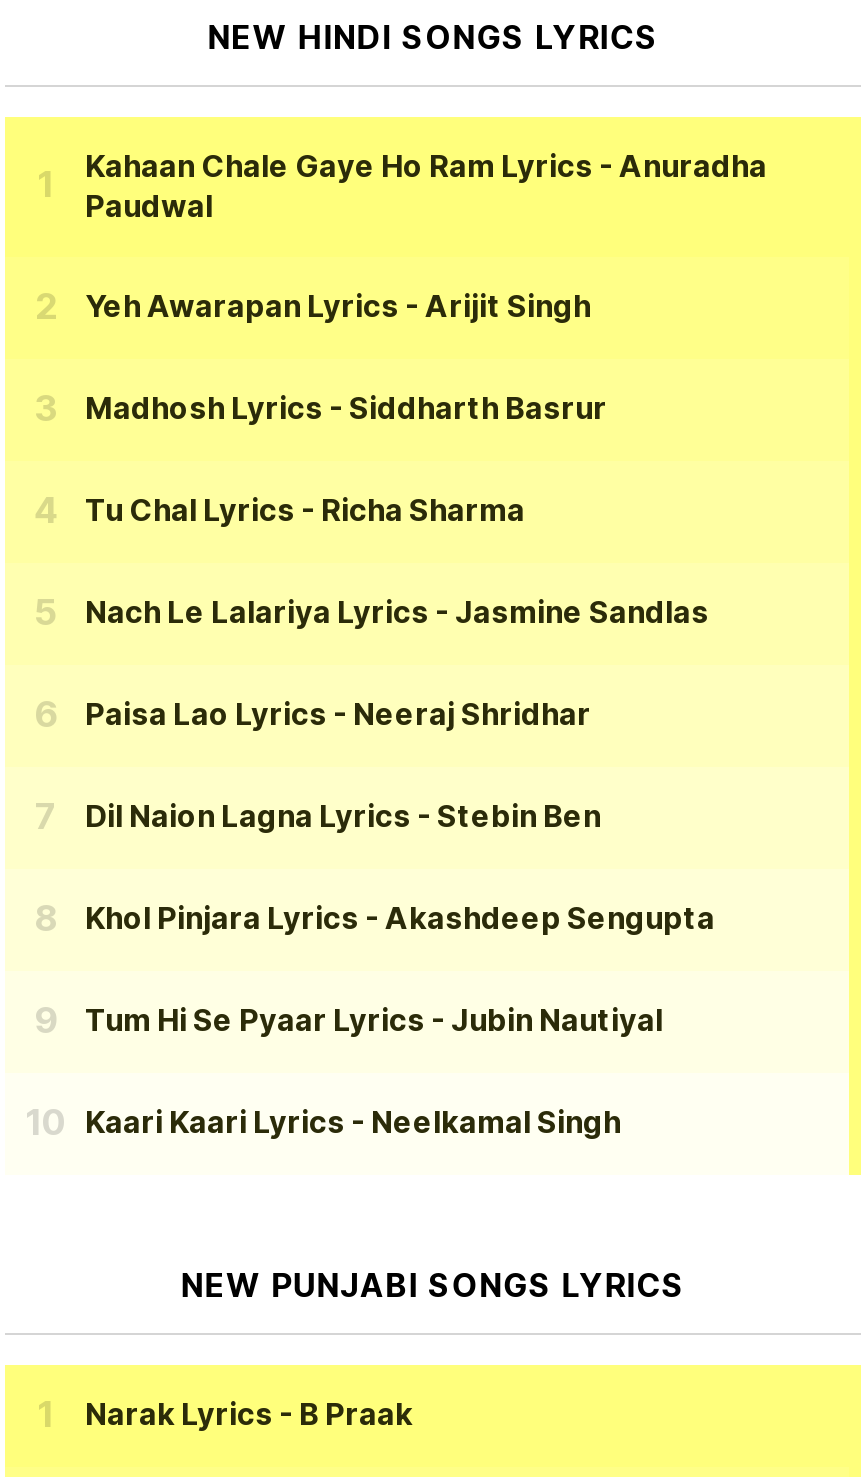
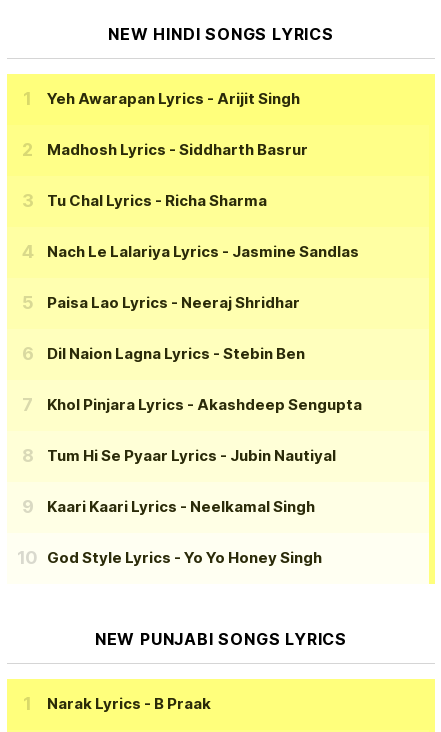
- Kahaan Chale Gaye Ho Ram Lyrics - Anuradha
- Paudwal

moved up: Yeh Awarapan Lyrics - Arijit Singh | Madhosh Lyrics - Siddharth Basrur | Tu Chal Lyrics - Richa Sharma | ... | Tum Hi Se Pyaar Lyrics - Jubin Nautiyal | Kaari Kaari Lyrics - Neelkamal Singh

+ God Style Lyrics - Yo Yo Honey Singh
